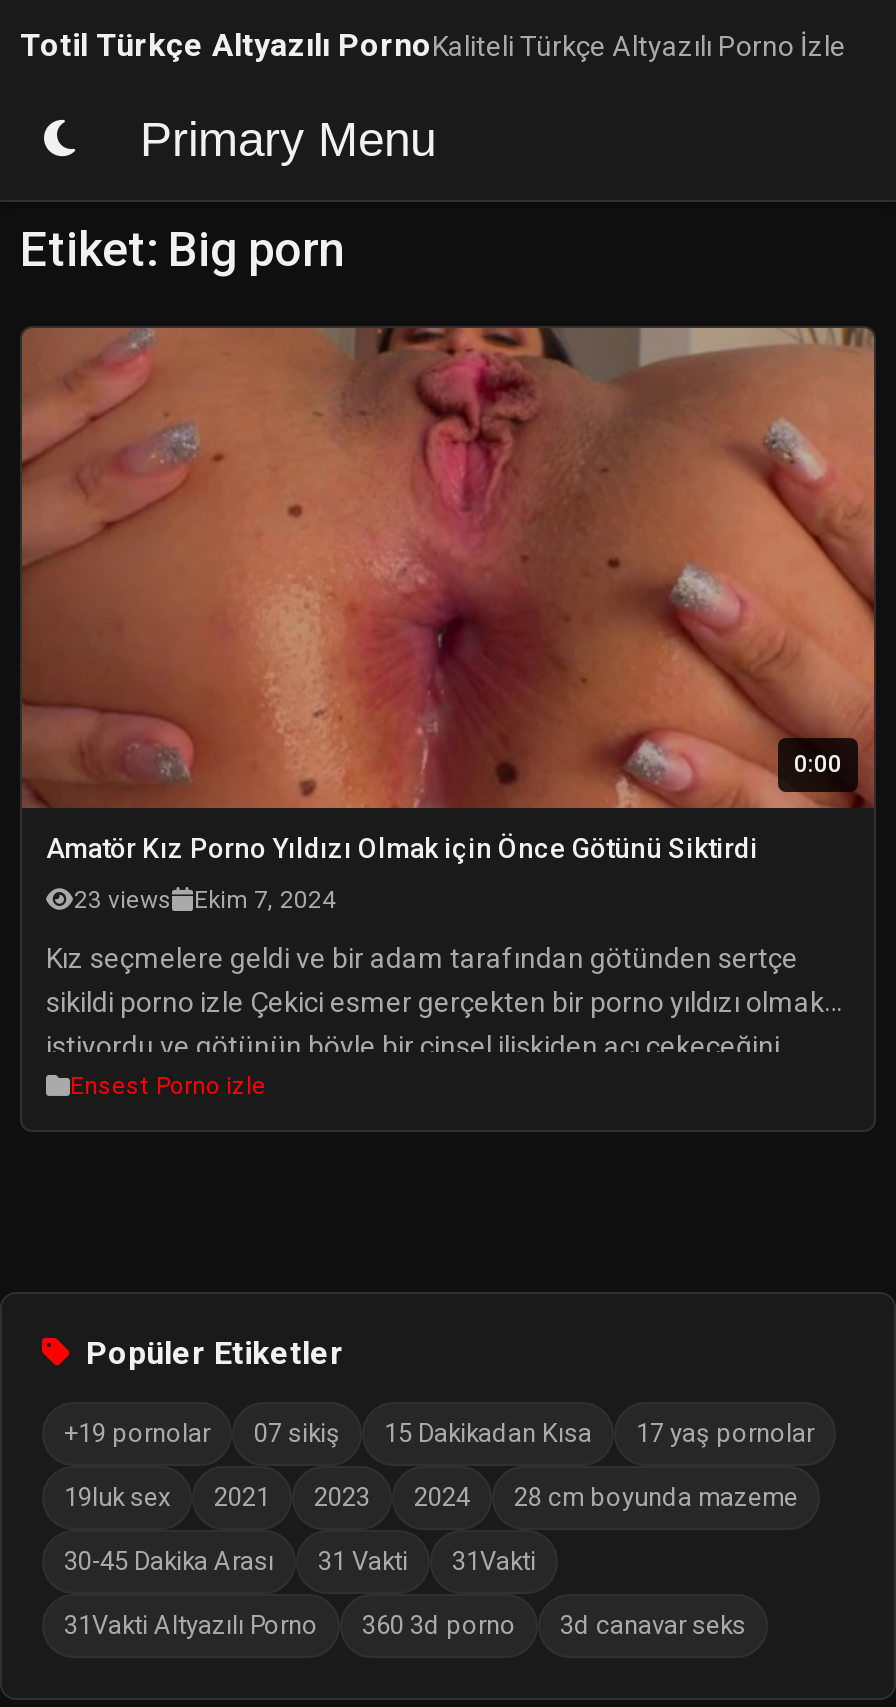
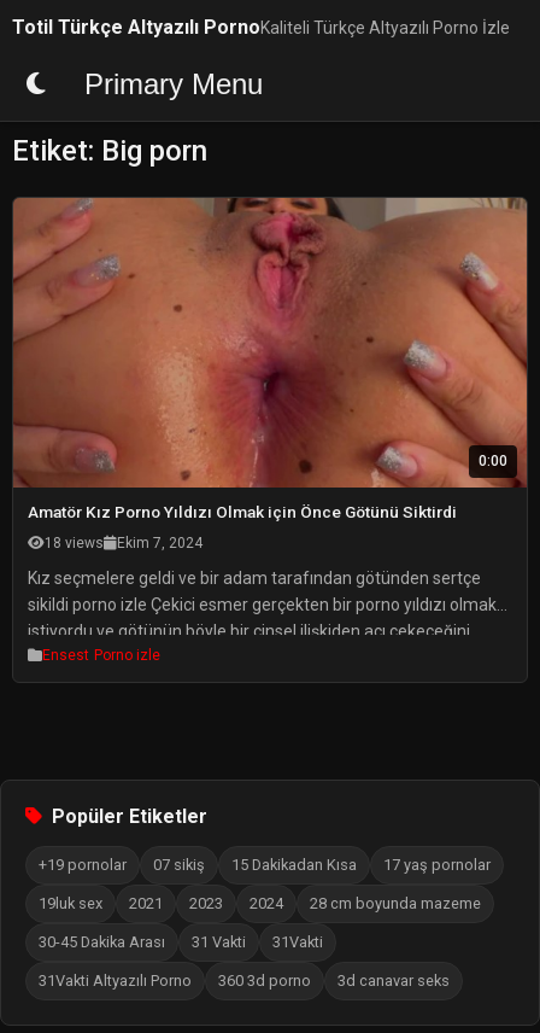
- 23 views Ekim 7, 2024
+ 18 views Ekim 7, 2024
